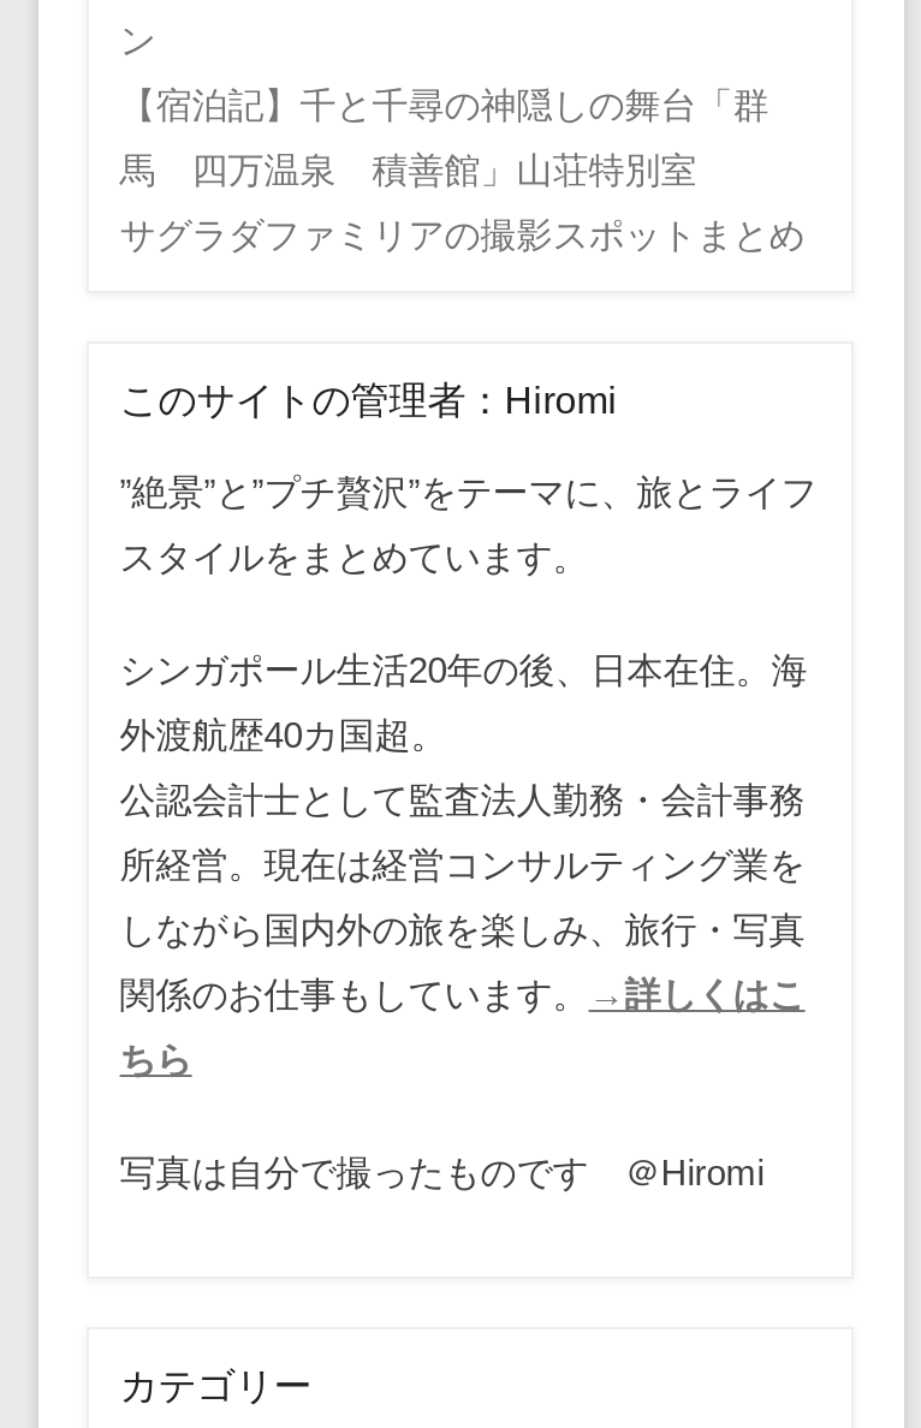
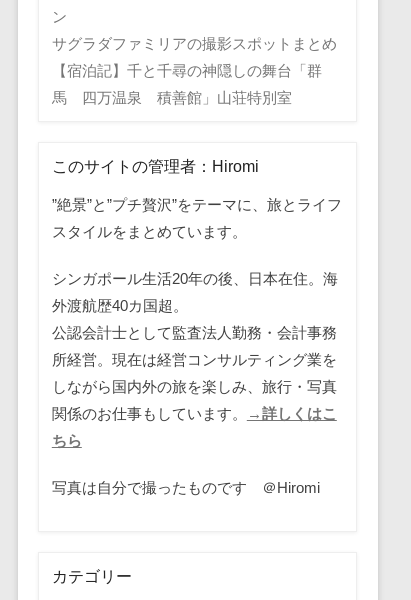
moved down: 【宿泊記】千と千尋の神隠しの舞台「群 | 馬 四万温泉 積善館」山荘特別室

moved up: サグラダファミリアの撮影スポットまとめ
